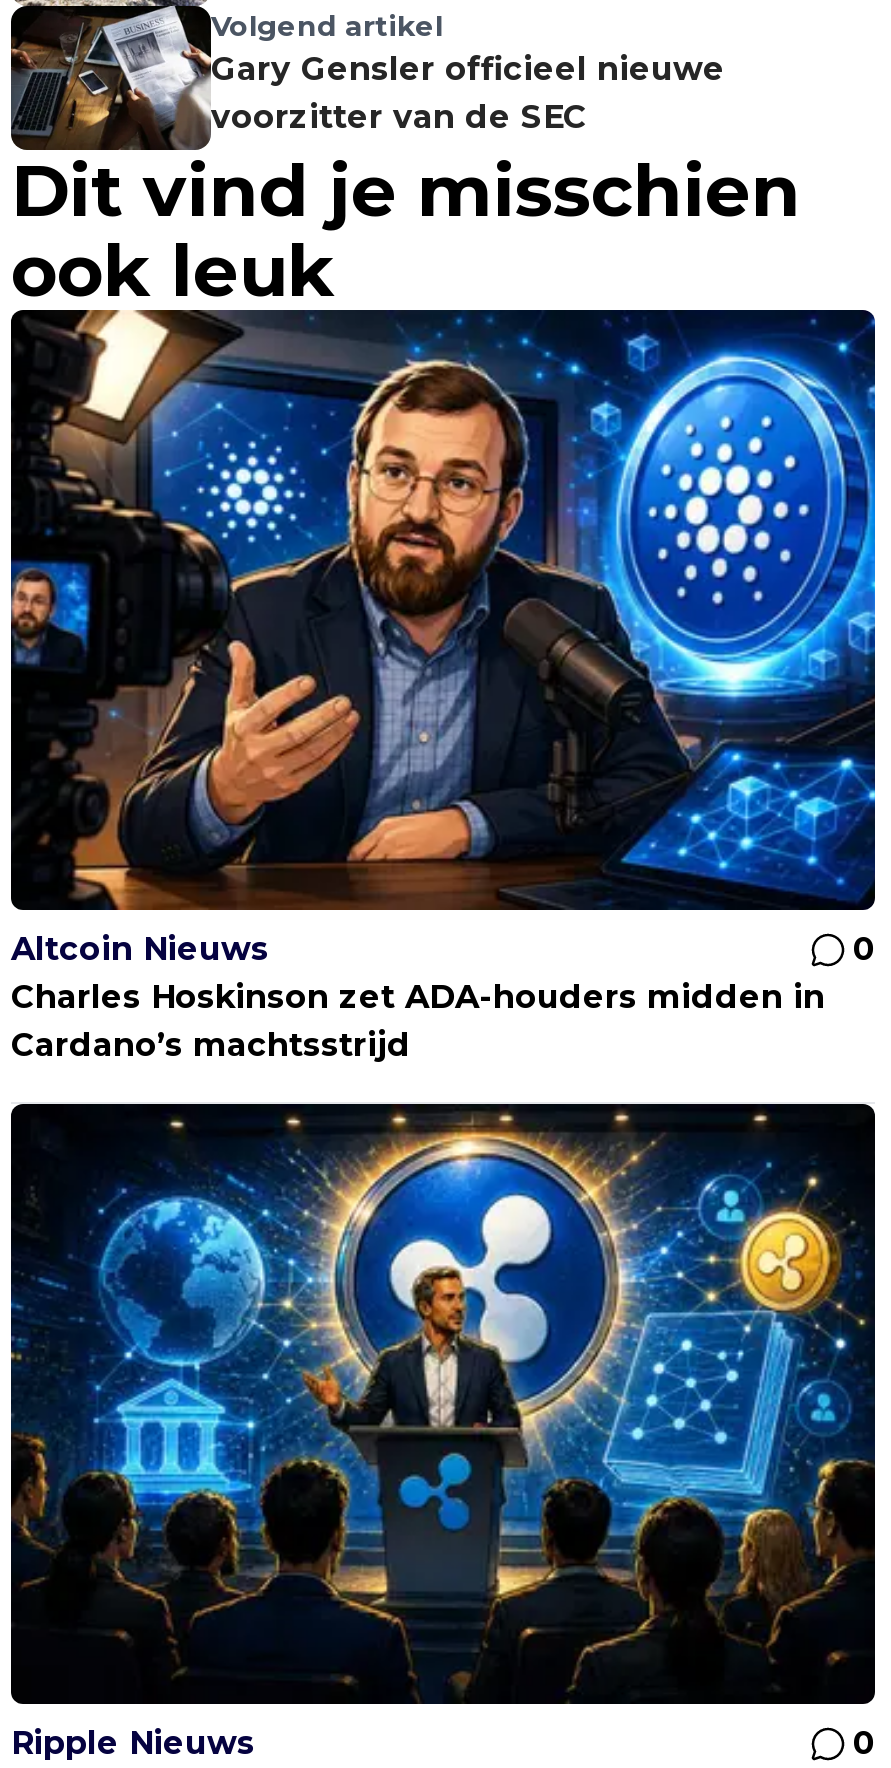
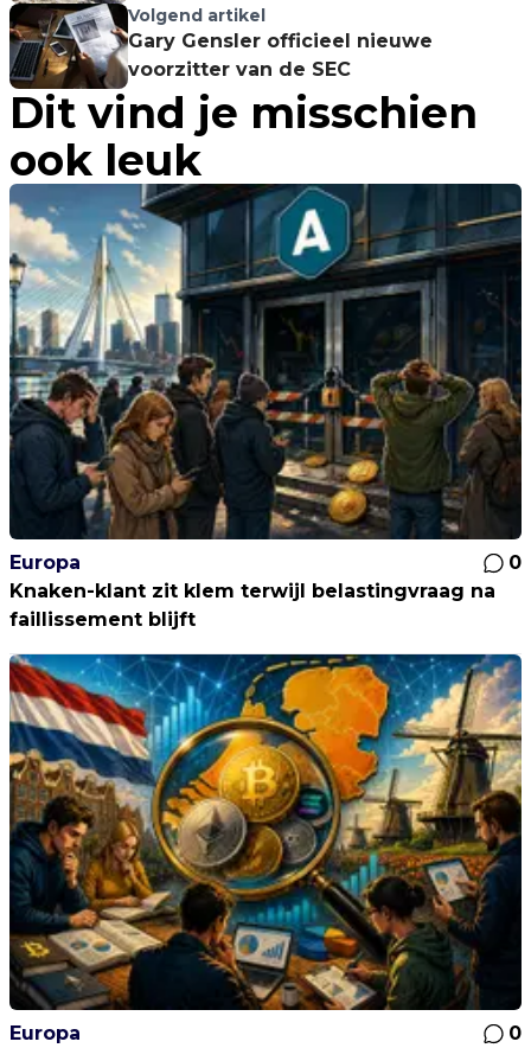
- [image]
- Altcoin Nieuws
+ [image]
+ Europa

- Charles Hoskinson zet ADA-houders midden in
- Cardano’s machtsstrijd
+ Knaken-klant zit klem terwijl belastingvraag na
+ faillissement blijft

- [image]
- Ripple Nieuws
+ [image]
+ Europa
